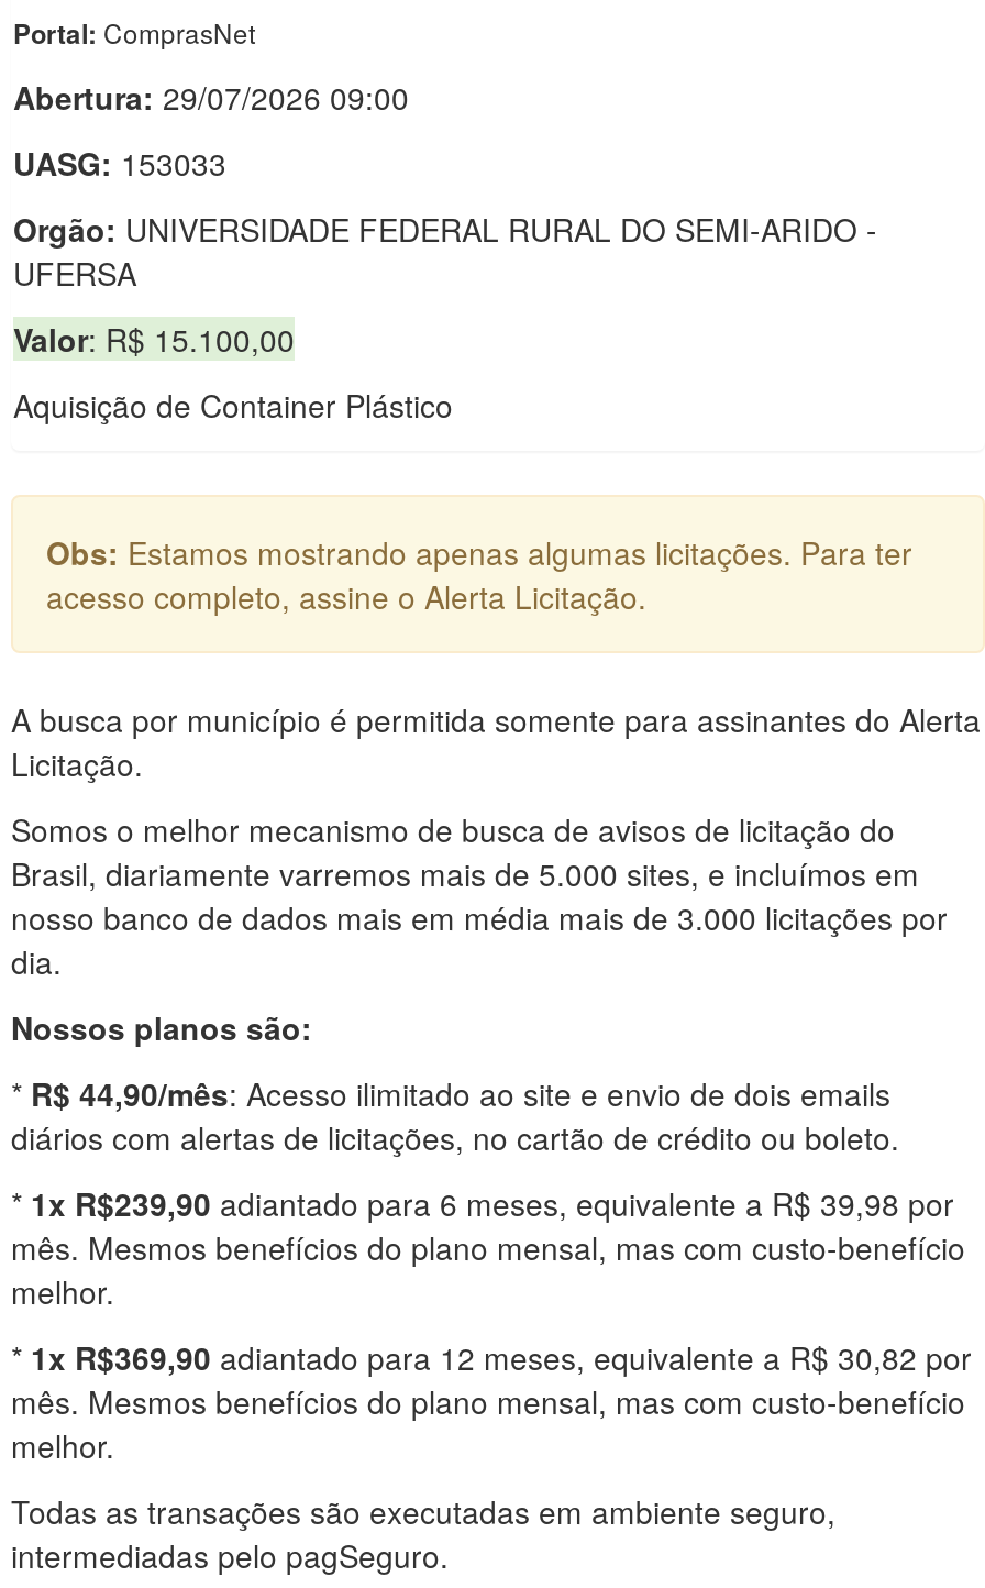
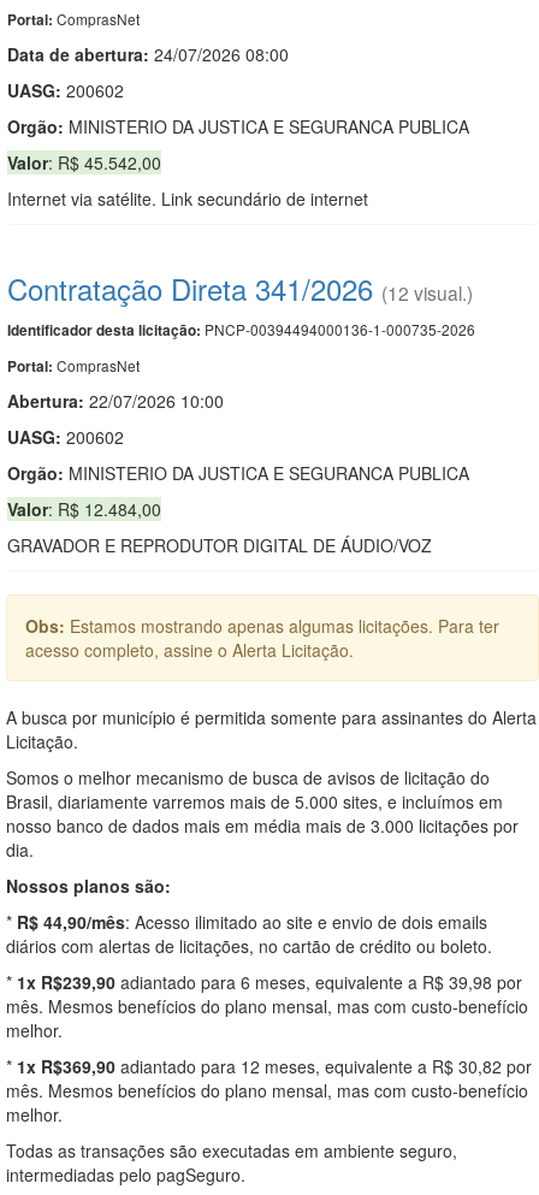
- Abertura: 29/07/2026 09:00
- UASG: 153033
- Orgão: UNIVERSIDADE FEDERAL RURAL DO SEMI-ARIDO -
- UFERSA
- Valor: R$ 15.100,00
- Aquisição de Container Plástico
+ Data de abertura: 24/07/2026 08:00
+ UASG: 200602
+ Orgão: MINISTERIO DA JUSTICA E SEGURANCA PUBLICA
+ Valor: R$ 45.542,00
+ Internet via satélite. Link secundário de internet
+ Contratação Direta 341/2026 (12 visual.)
+ Identificador desta licitação: PNCP-00394494000136-1-000735-2026
+ Portal: ComprasNet
+ Abertura: 22/07/2026 10:00
+ UASG: 200602
+ Orgão: MINISTERIO DA JUSTICA E SEGURANCA PUBLICA
+ Valor: R$ 12.484,00
+ GRAVADOR E REPRODUTOR DIGITAL DE ÁUDIO/VOZ
